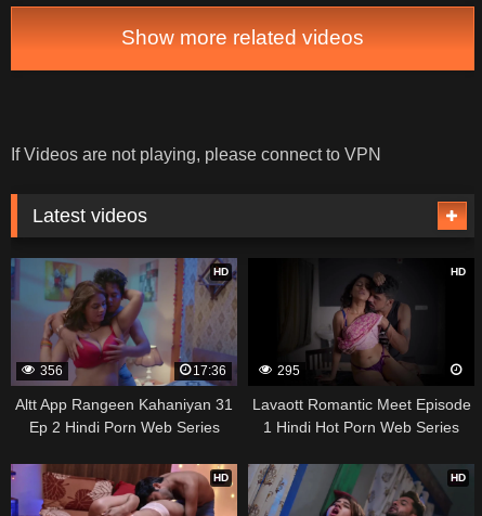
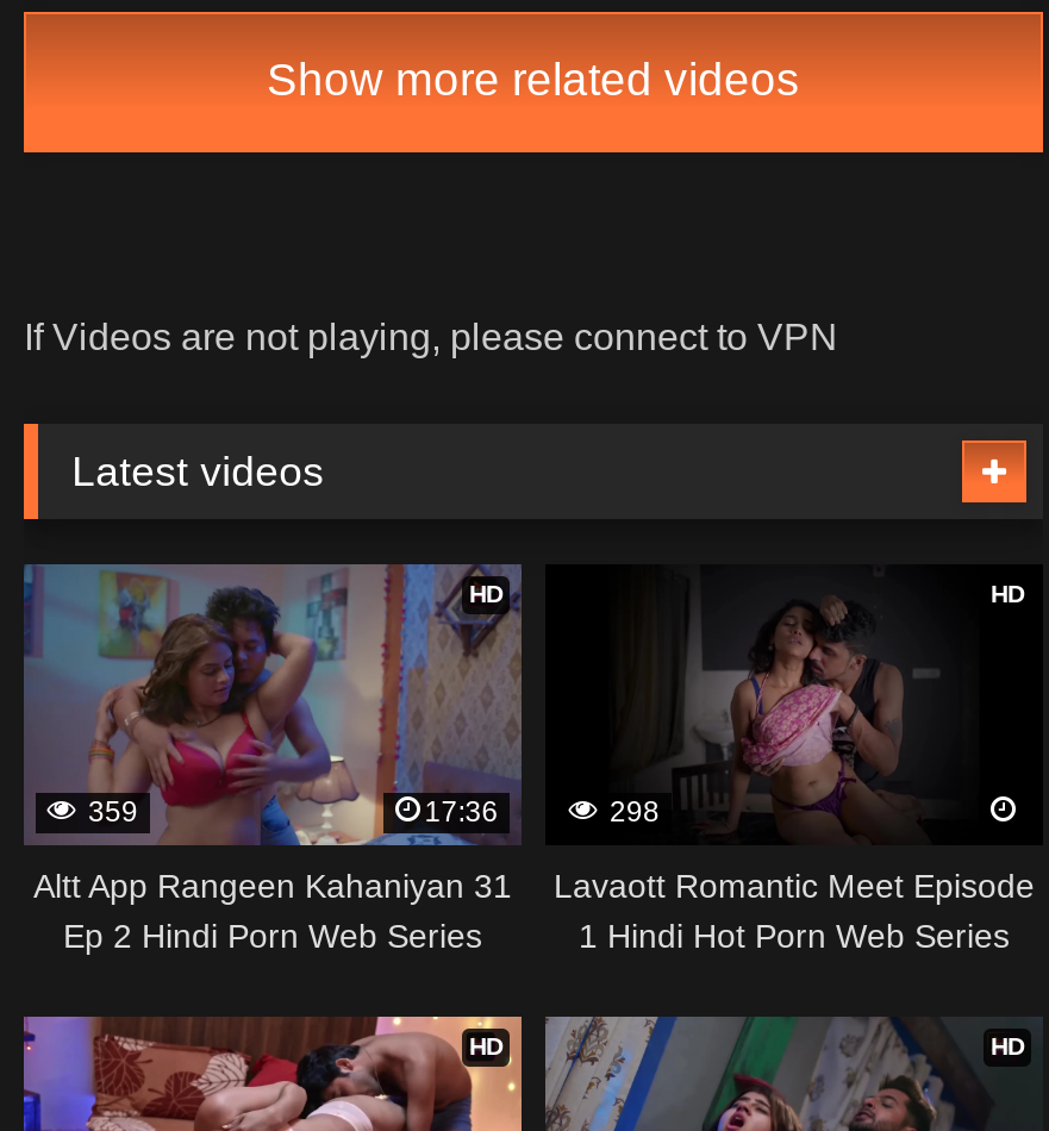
- 356
+ 359

- 295
+ 298
